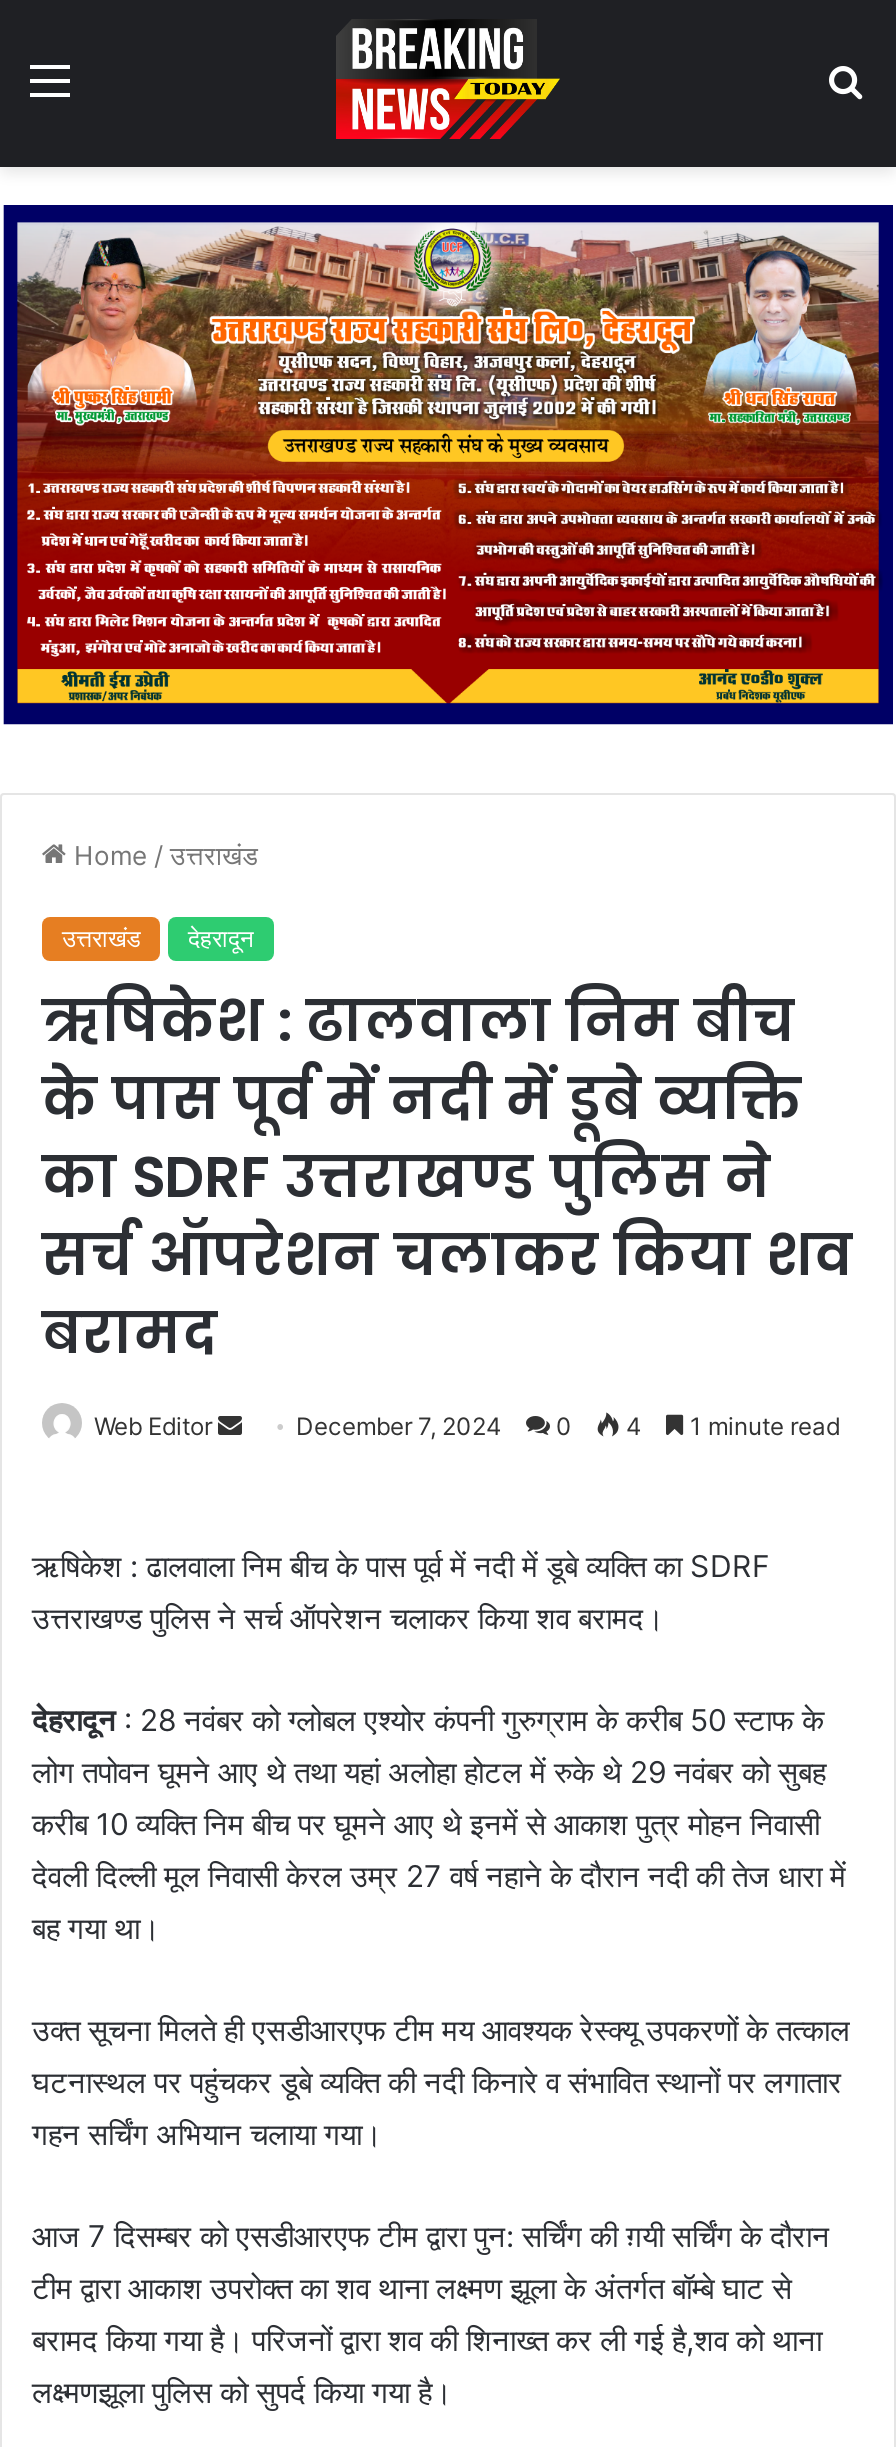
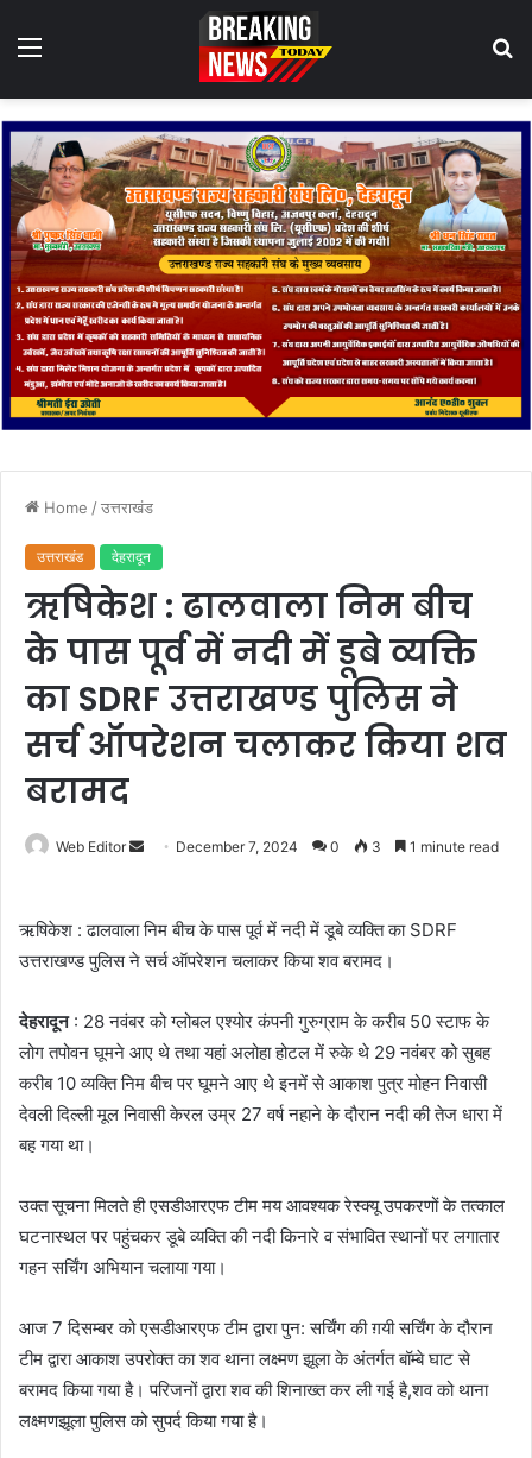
- 4
+ 3
